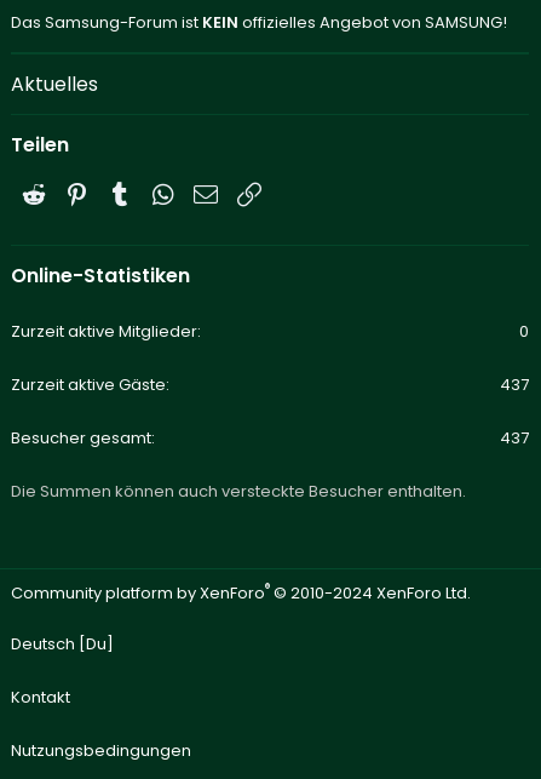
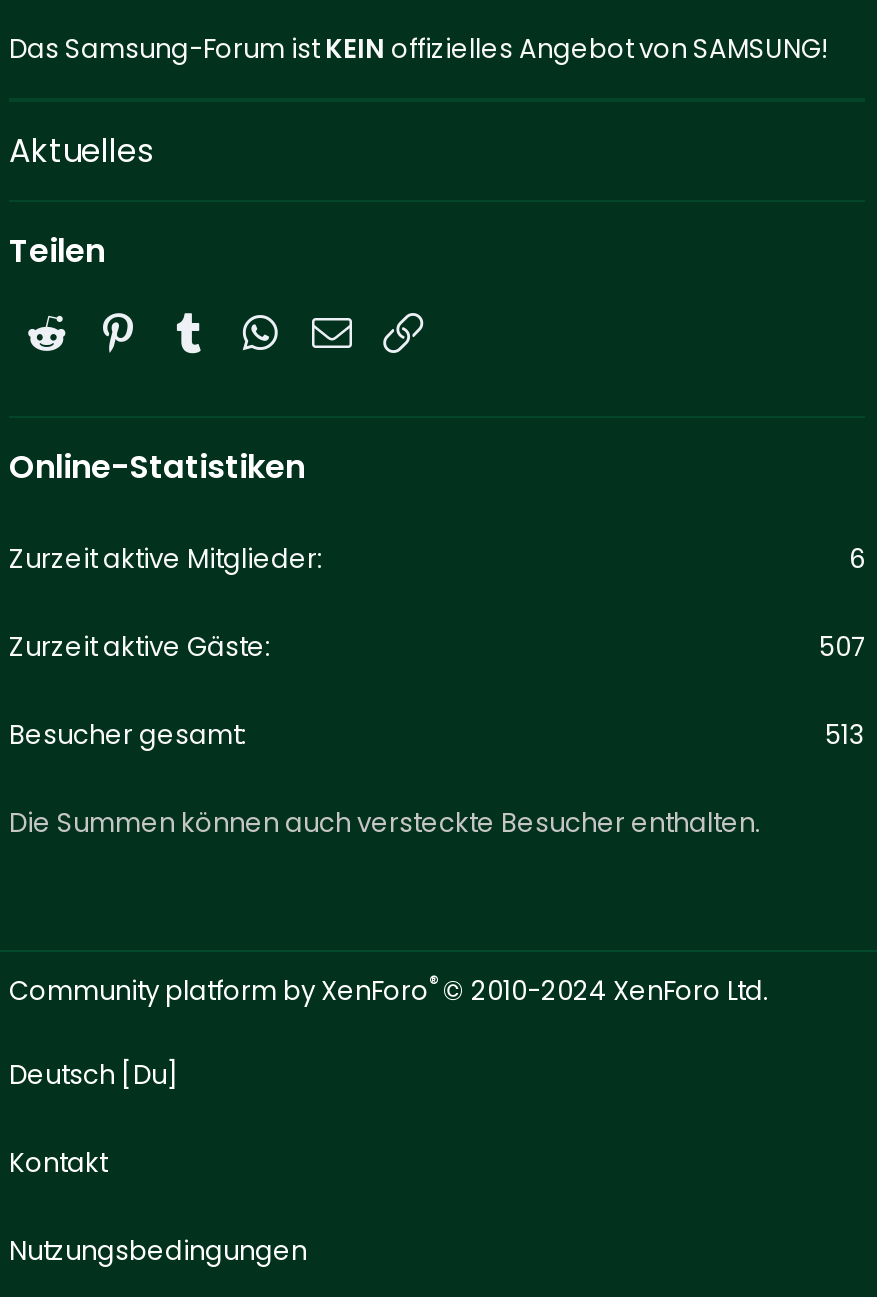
- 0
+ 6

- 437
+ 507

- 437
+ 513
